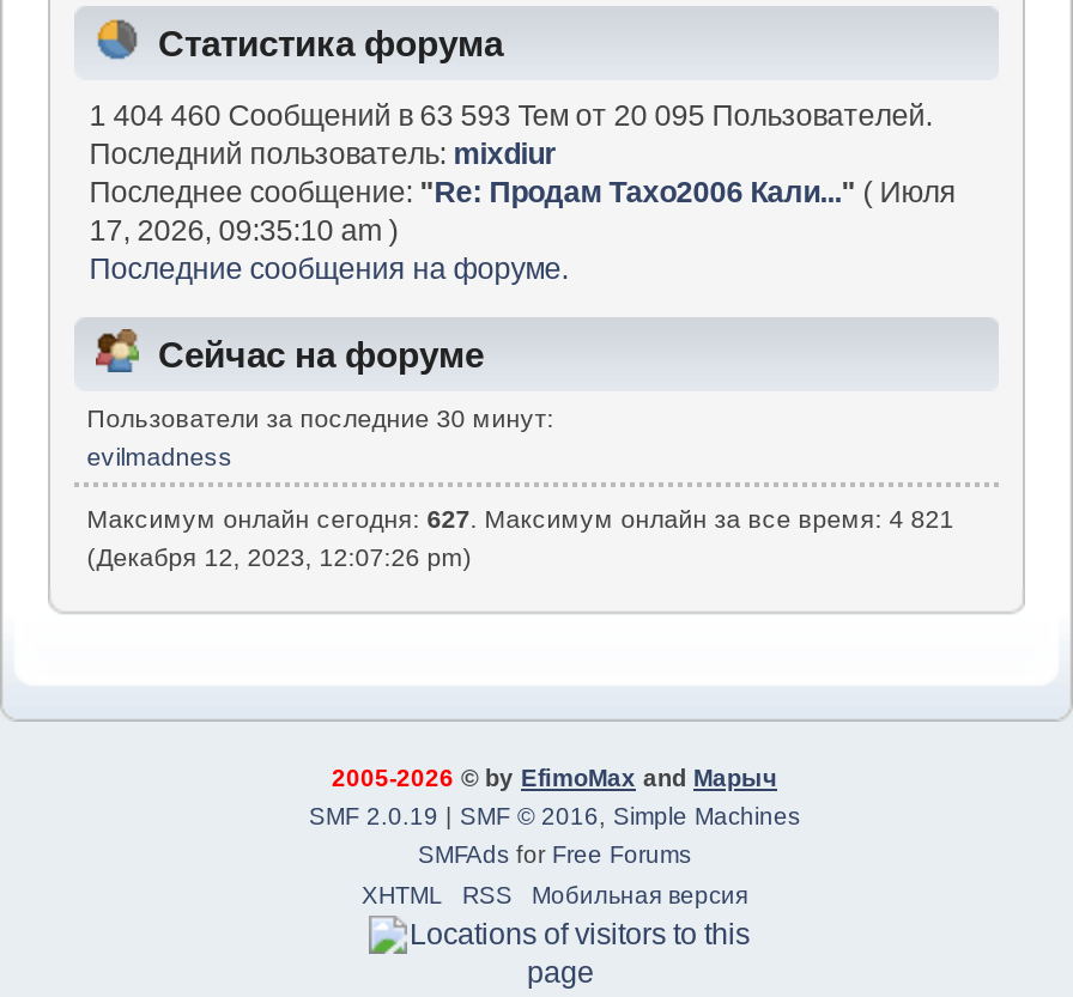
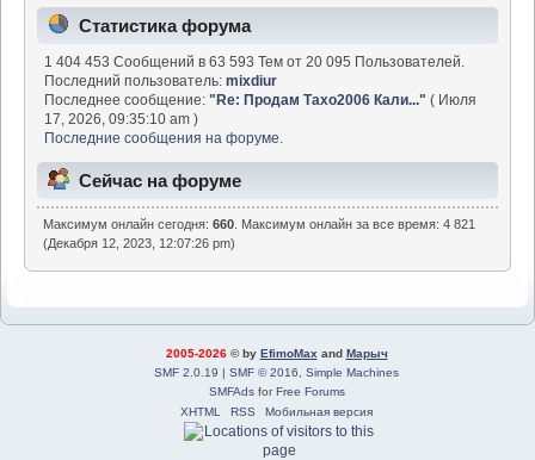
- 1 404 460 Сообщений в 63 593 Тем от 20 095 Пользователей.
+ 1 404 453 Сообщений в 63 593 Тем от 20 095 Пользователей.

- Пользователи за последние 30 минут:
- evilmadness
- Максимум онлайн сегодня: 627. Максимум онлайн за все время: 4 821
+ Максимум онлайн сегодня: 660. Максимум онлайн за все время: 4 821
